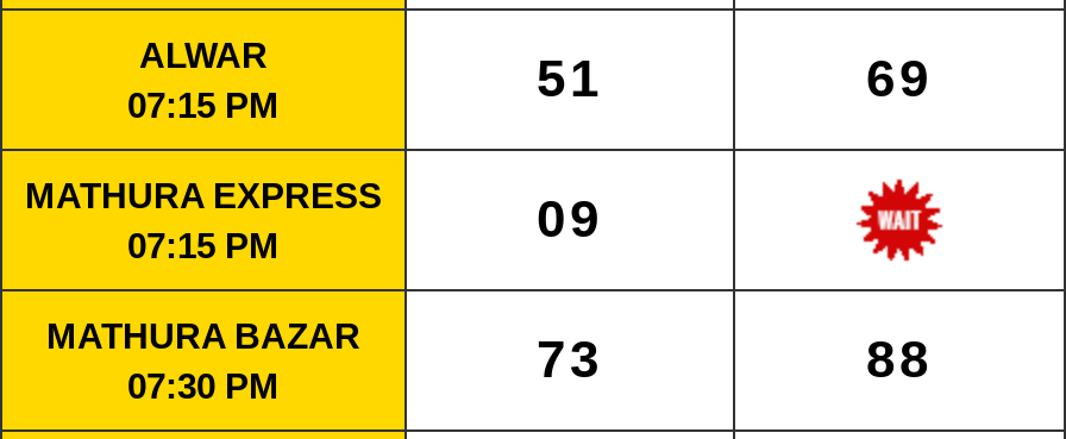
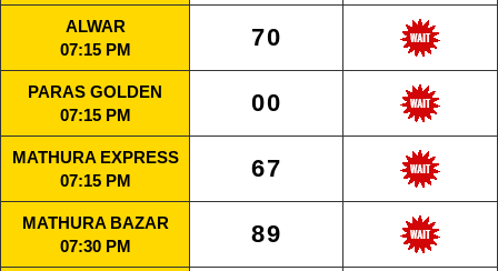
- 51
- 69
+ 70
+ PARAS GOLDEN
+ 07:15 PM
+ 00

- 09
+ 67

- 73
- 88
+ 89
